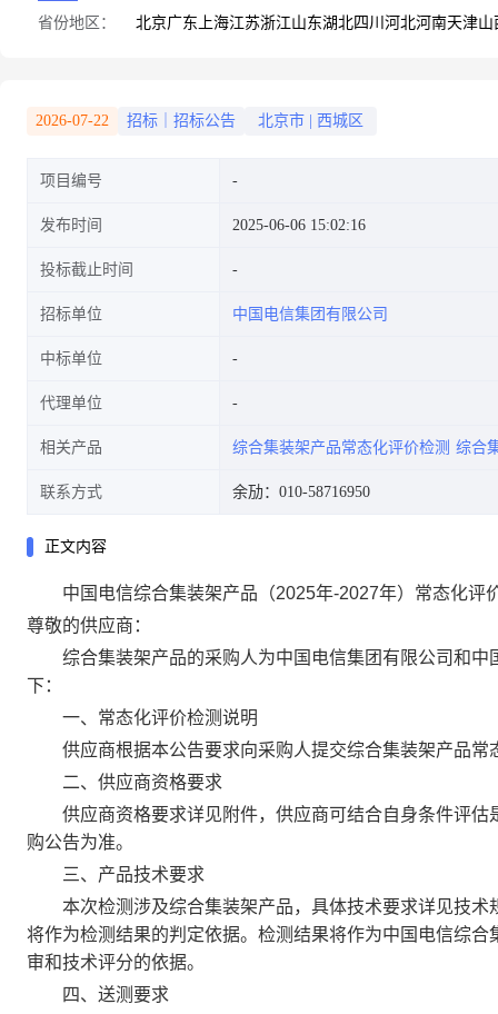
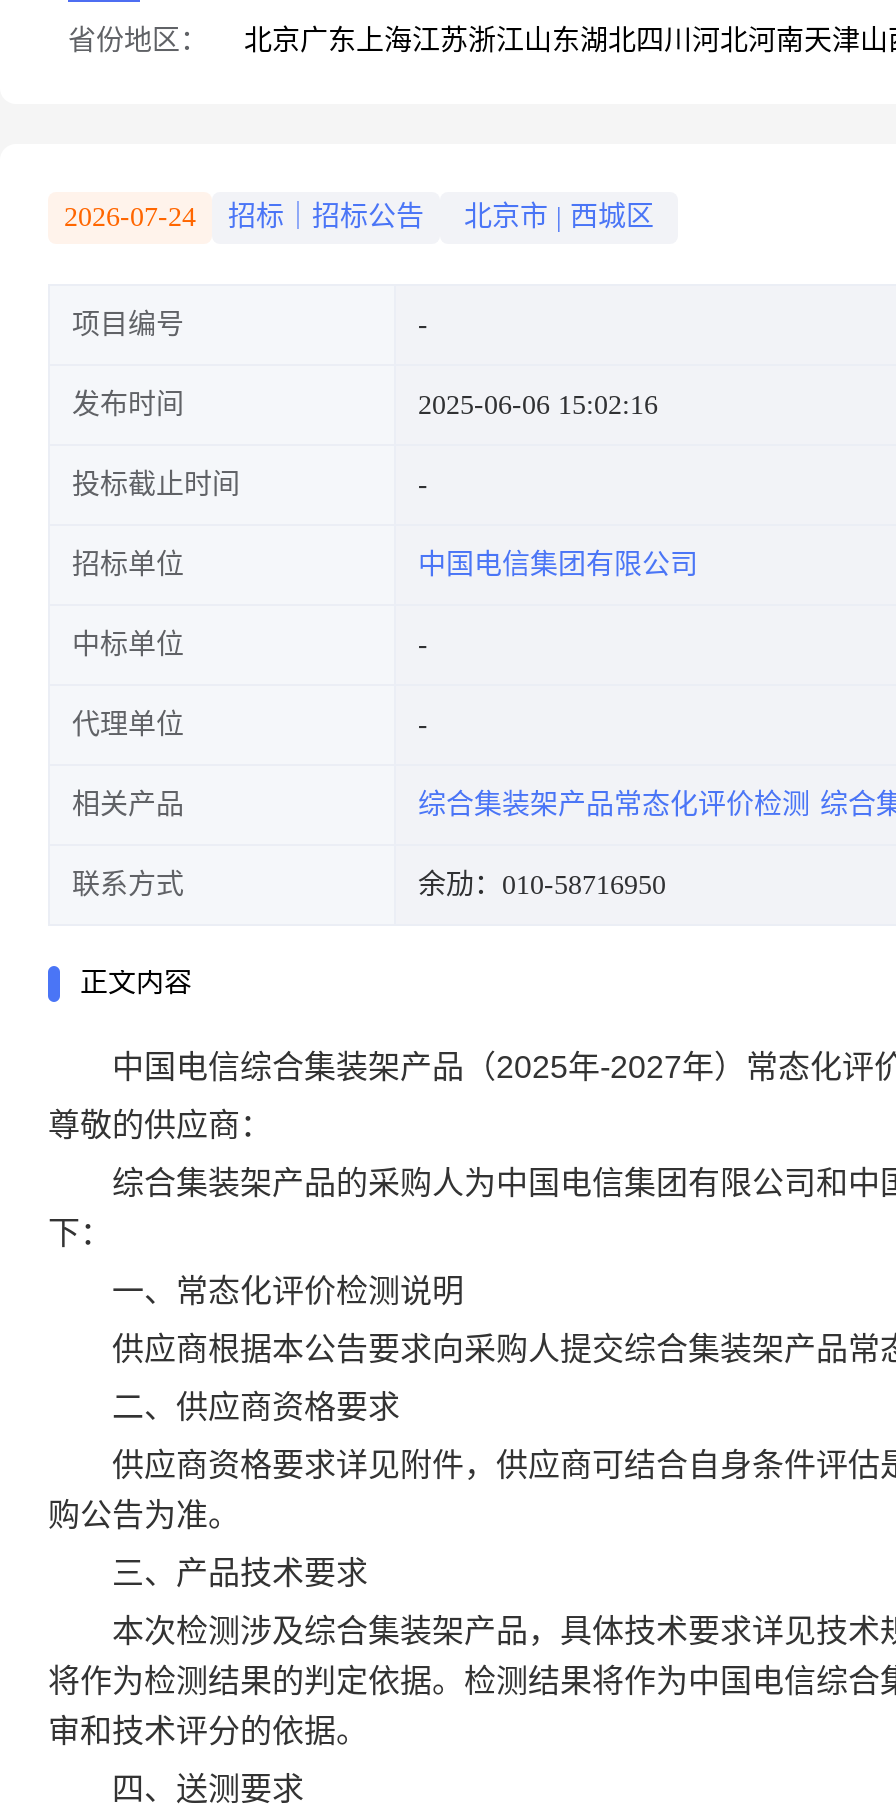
- 2026-07-22
+ 2026-07-24
